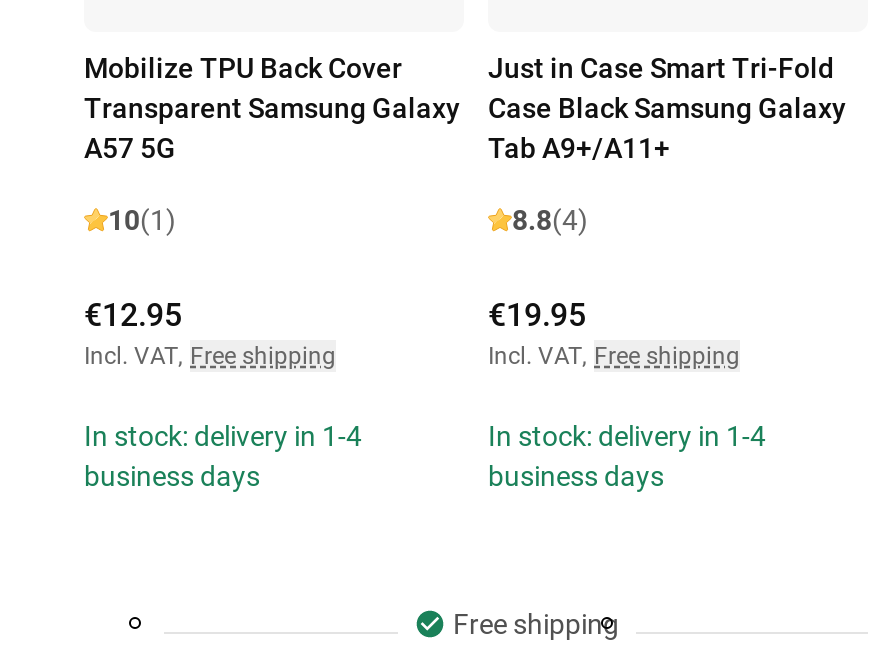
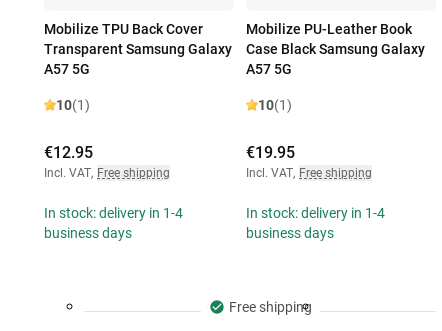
- Just in Case Smart Tri-Fold
+ Mobilize PU-Leather Book

- Tab A9+/A11+
+ A57 5G

- 8.8(4)
+ 10(1)
